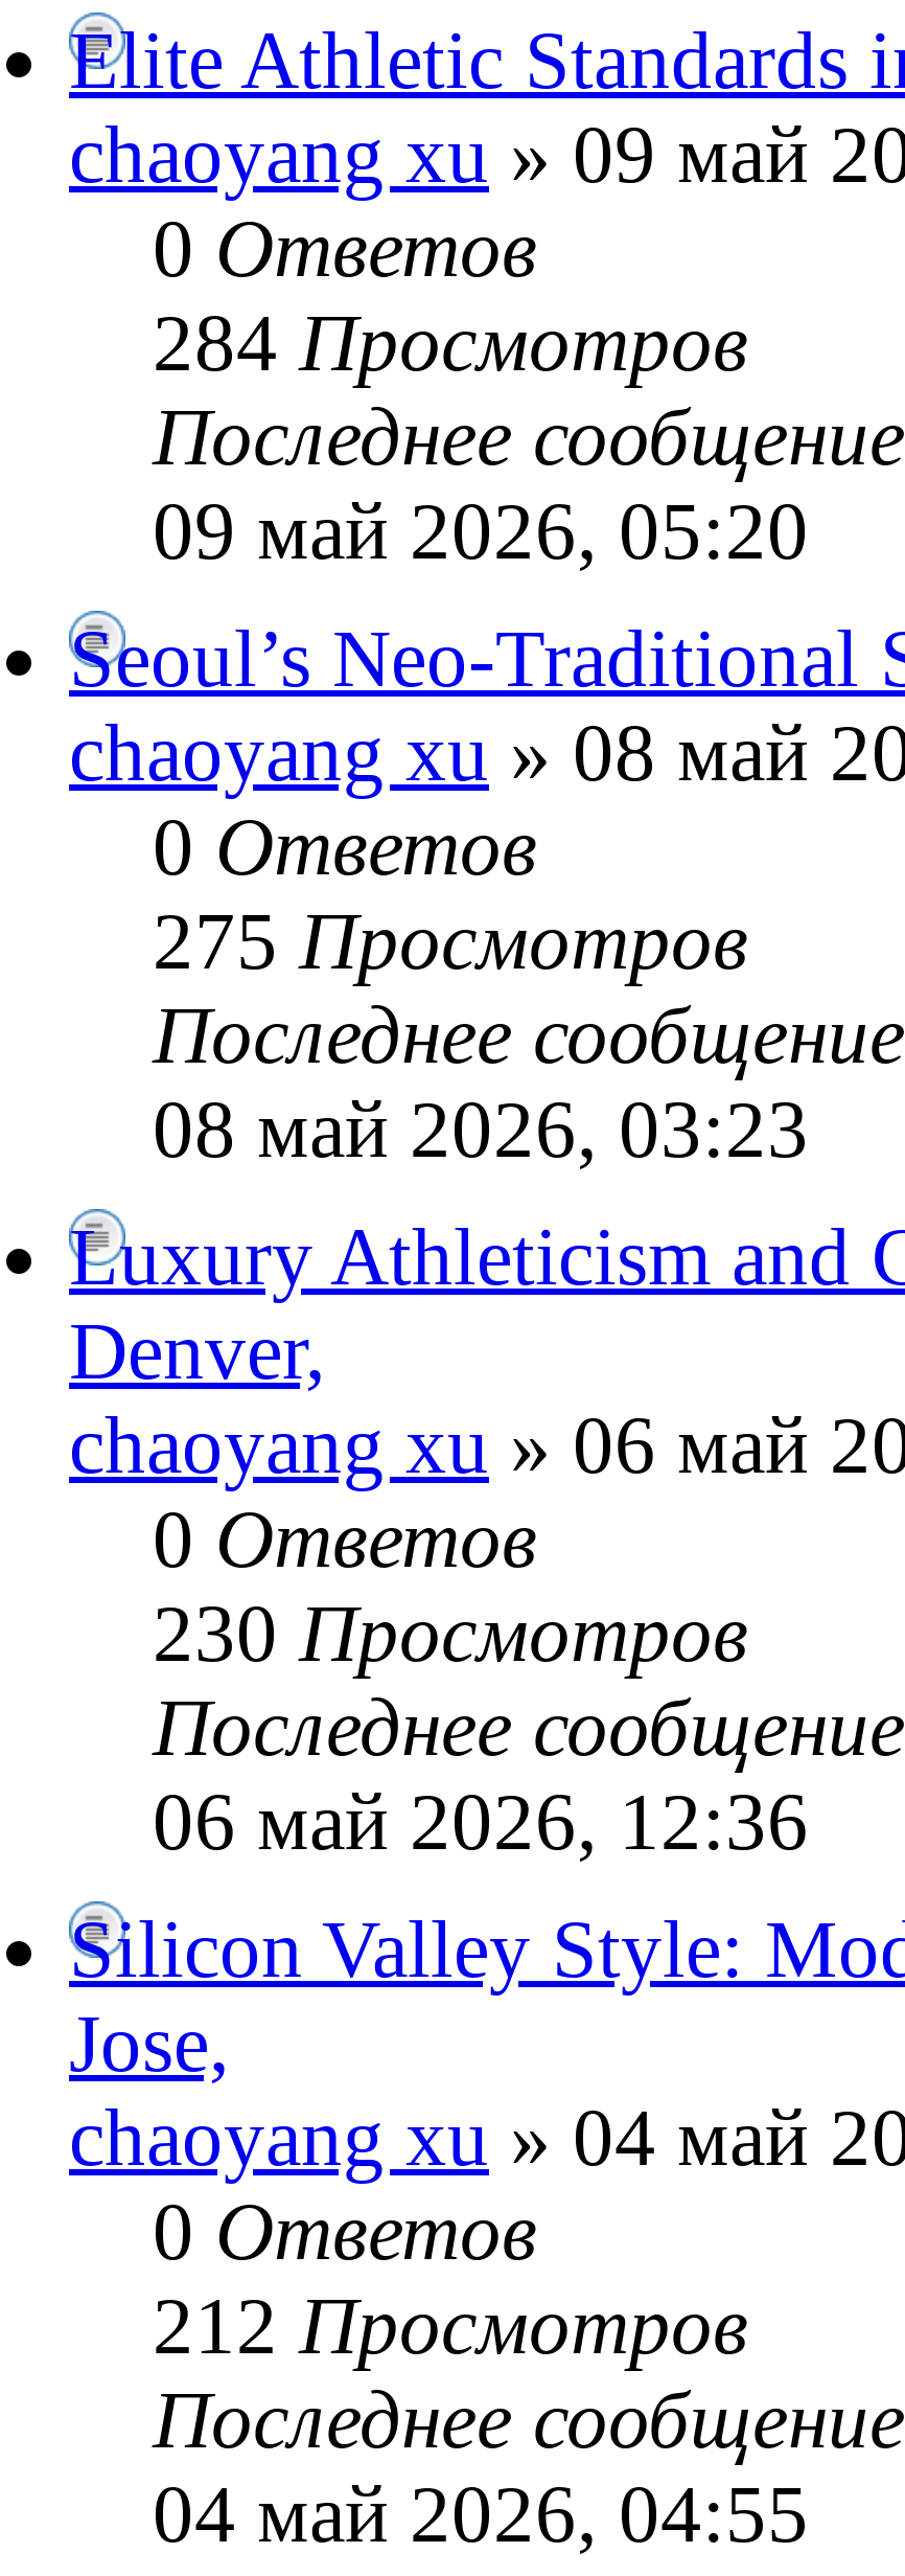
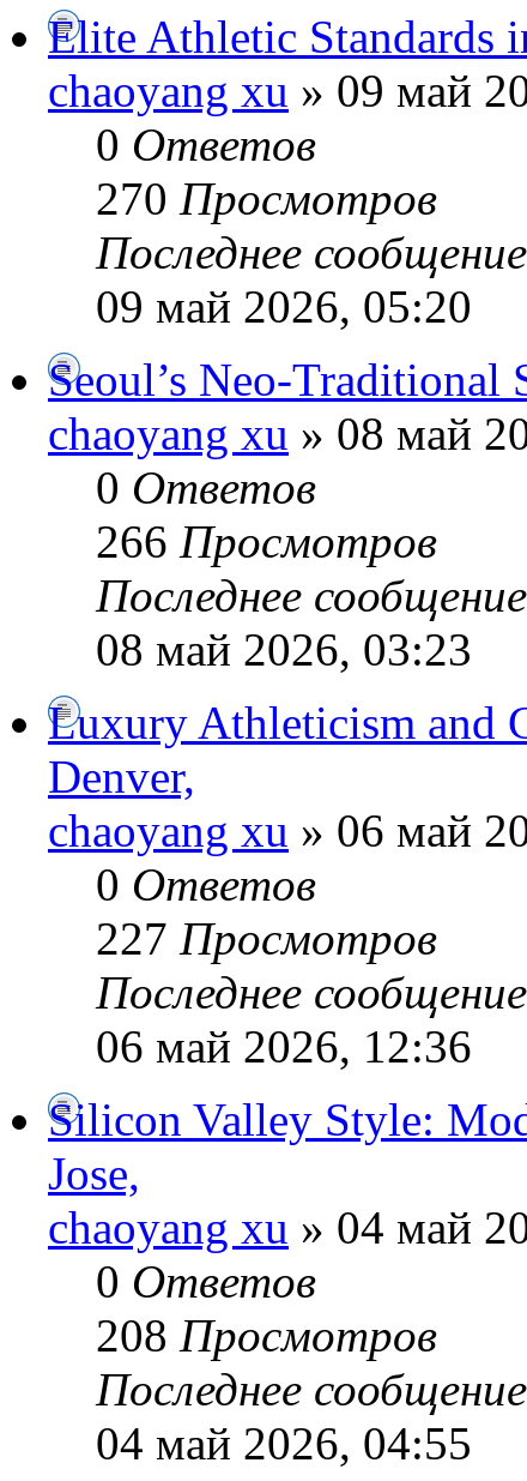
- 284 Просмотров
+ 270 Просмотров

- 275 Просмотров
+ 266 Просмотров

- 230 Просмотров
+ 227 Просмотров

- 212 Просмотров
+ 208 Просмотров
